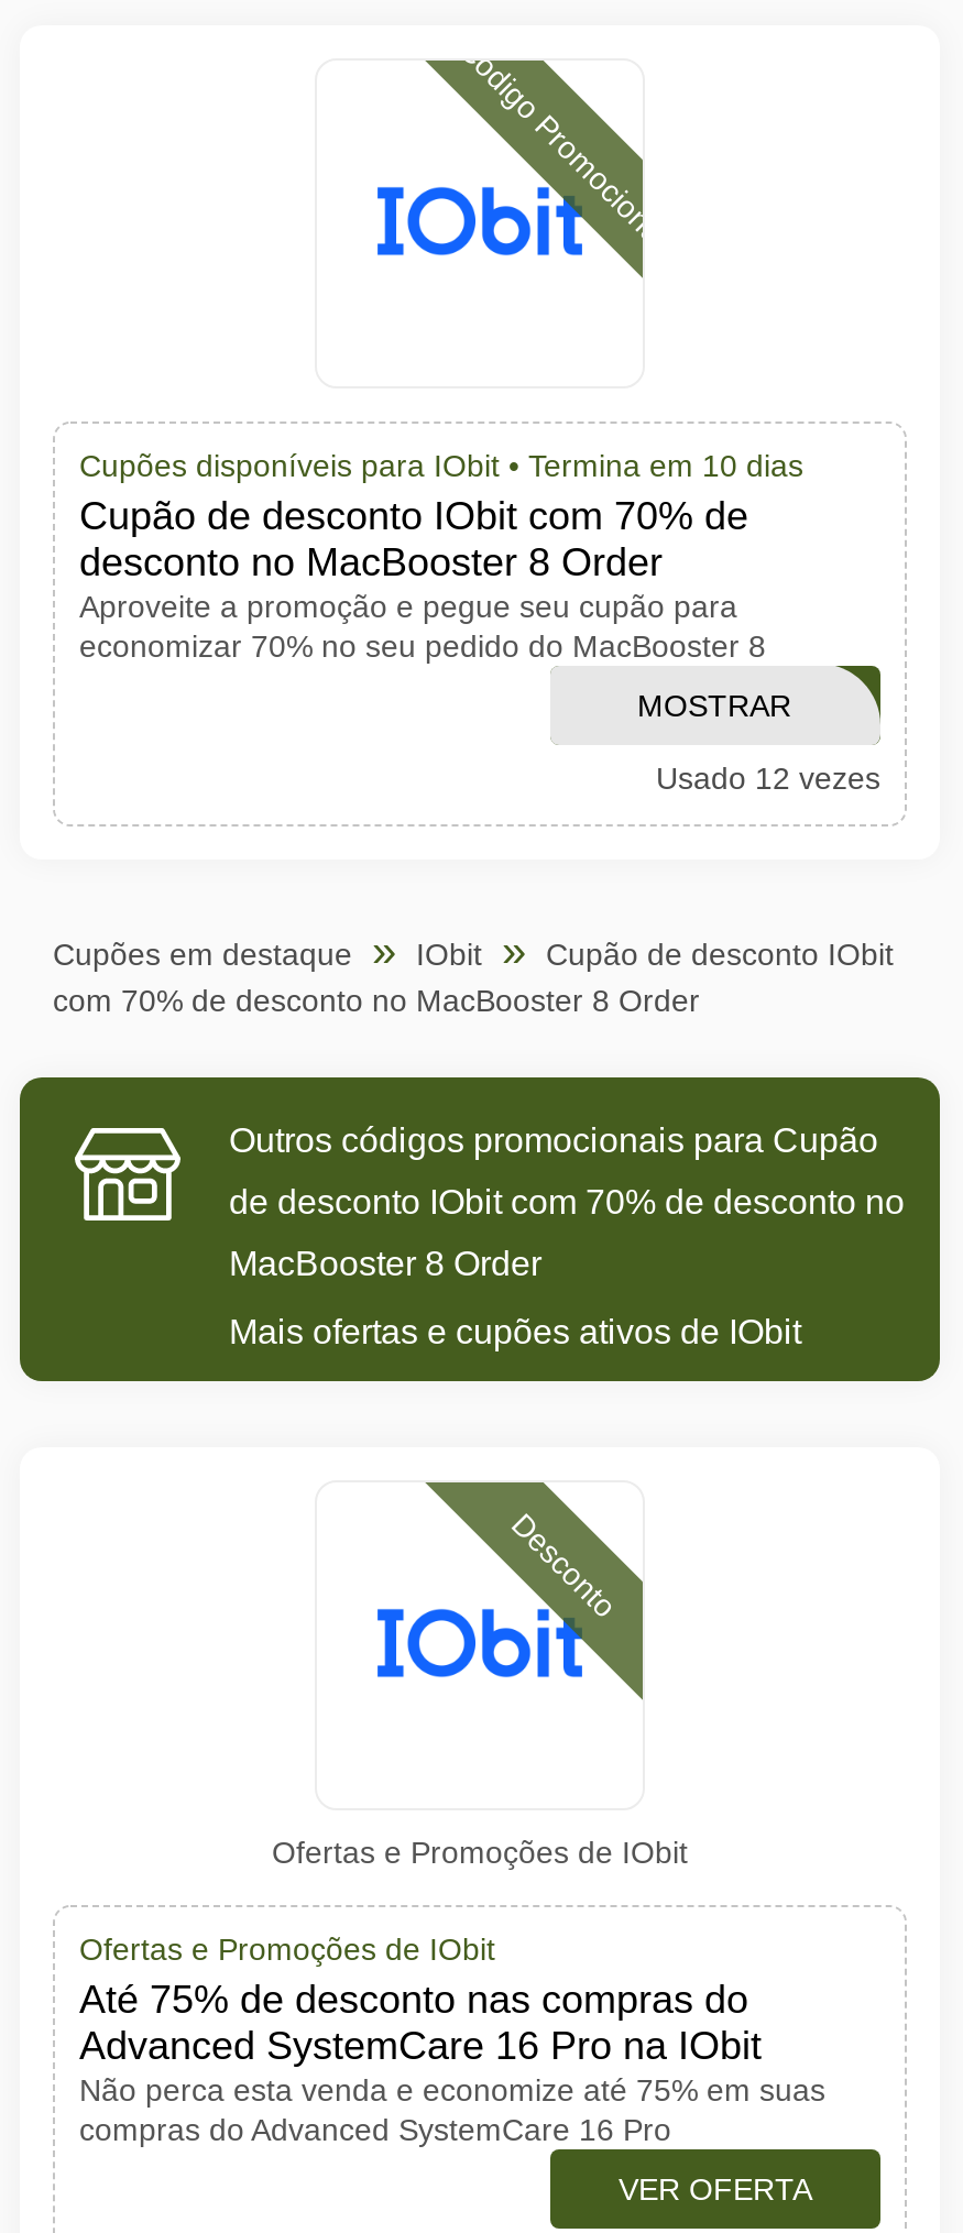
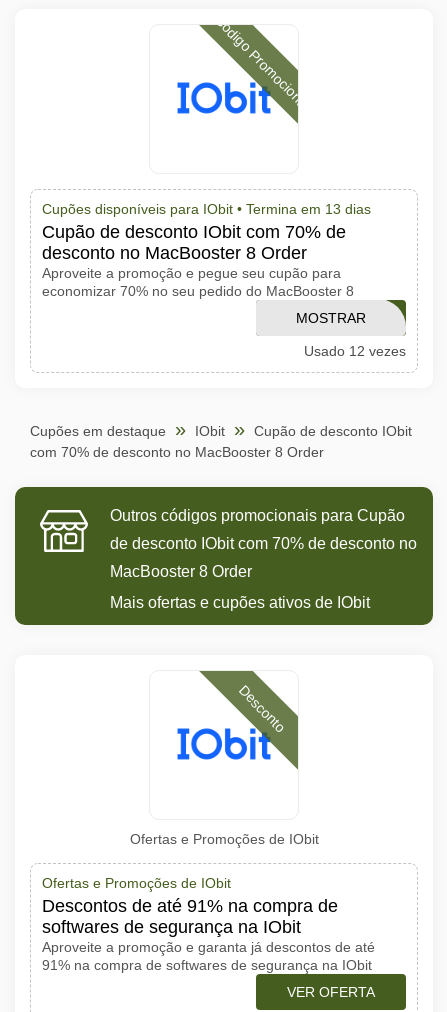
- Cupões disponíveis para IObit • Termina em 10 dias
+ Cupões disponíveis para IObit • Termina em 13 dias

- Até 75% de desconto nas compras do
- Advanced SystemCare 16 Pro na IObit
- Não perca esta venda e economize até 75% em suas
- compras do Advanced SystemCare 16 Pro
+ Descontos de até 91% na compra de
+ softwares de segurança na IObit
+ Aproveite a promoção e garanta já descontos de até
+ 91% na compra de softwares de segurança na IObit
